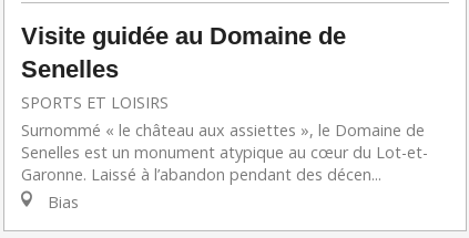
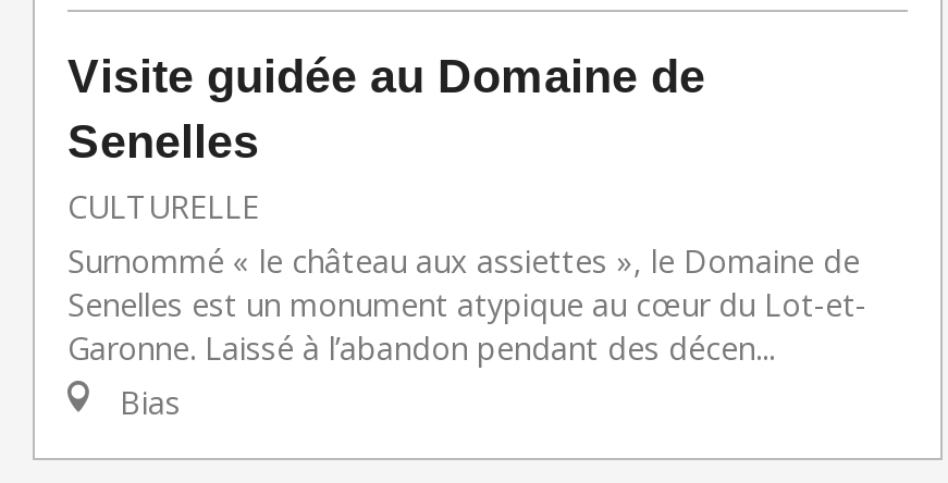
- SPORTS ET LOISIRS
+ CULTURELLE
